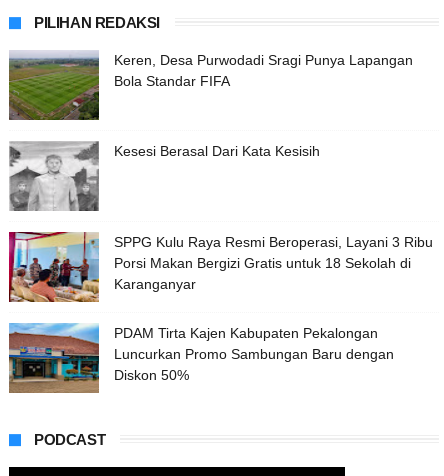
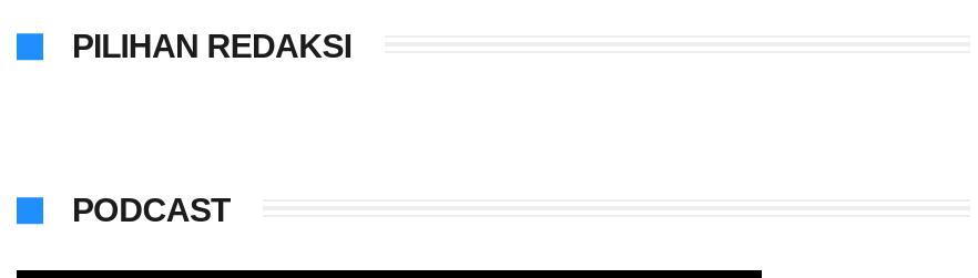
- [image]
- Keren, Desa Purwodadi Sragi Punya Lapangan
- Bola Standar FIFA

- [image]
- Kesesi Berasal Dari Kata Kesisih

- [image]
- SPPG Kulu Raya Resmi Beroperasi, Layani 3 Ribu
- Porsi Makan Bergizi Gratis untuk 18 Sekolah di
- Karanganyar
- PDAM Tirta Kajen Kabupaten Pekalongan
- Luncurkan Promo Sambungan Baru dengan
- Diskon 50%

- [image]
